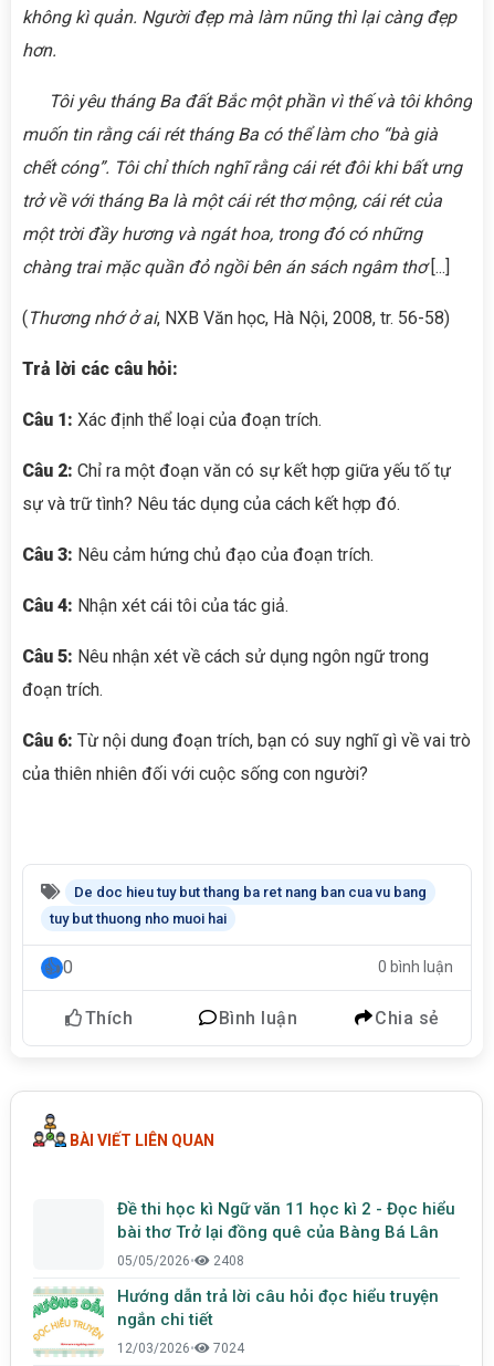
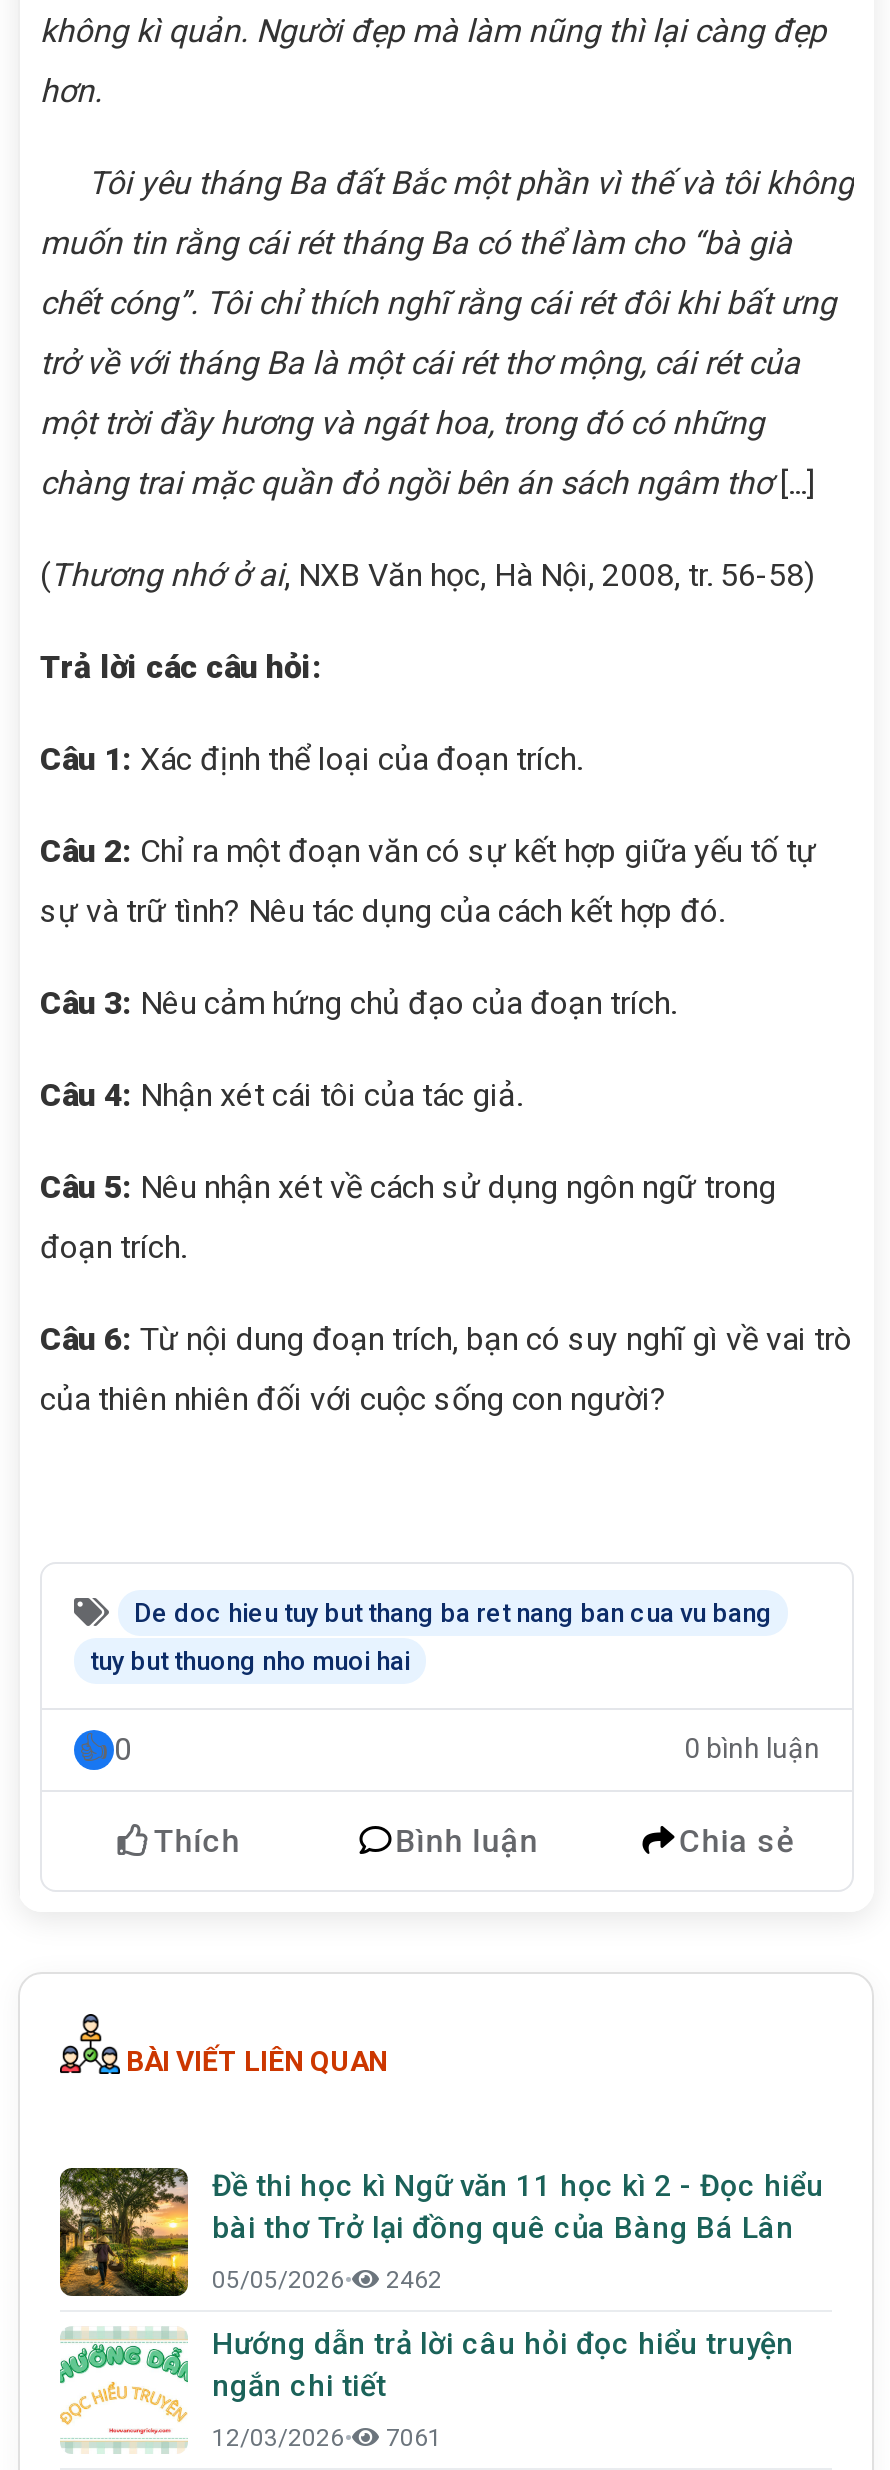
+ [image]

- 05/05/2026• 2408
+ 05/05/2026• 2462

- 12/03/2026• 7024
+ 12/03/2026• 7061
